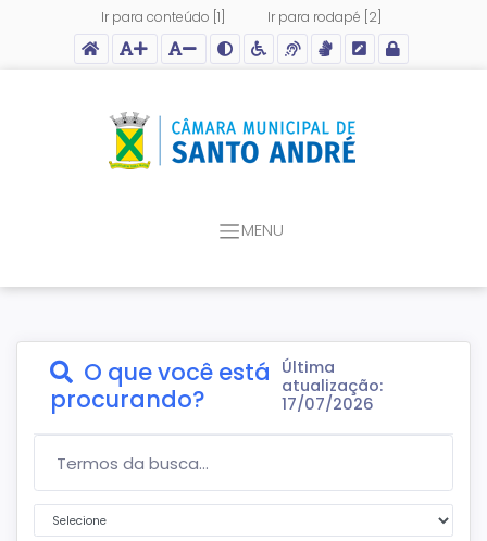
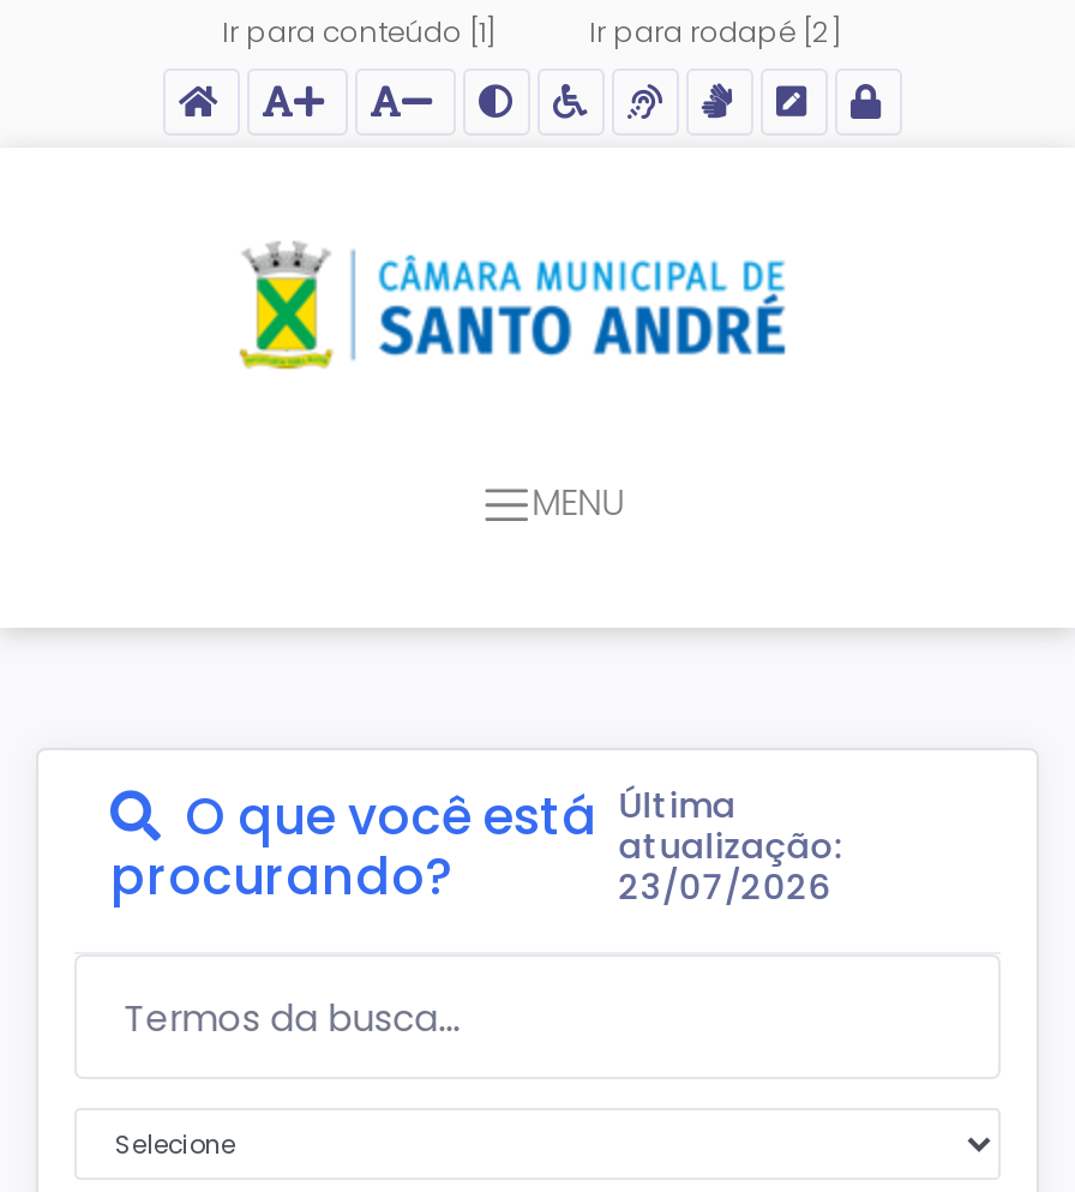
- 17/07/2026
+ 23/07/2026
